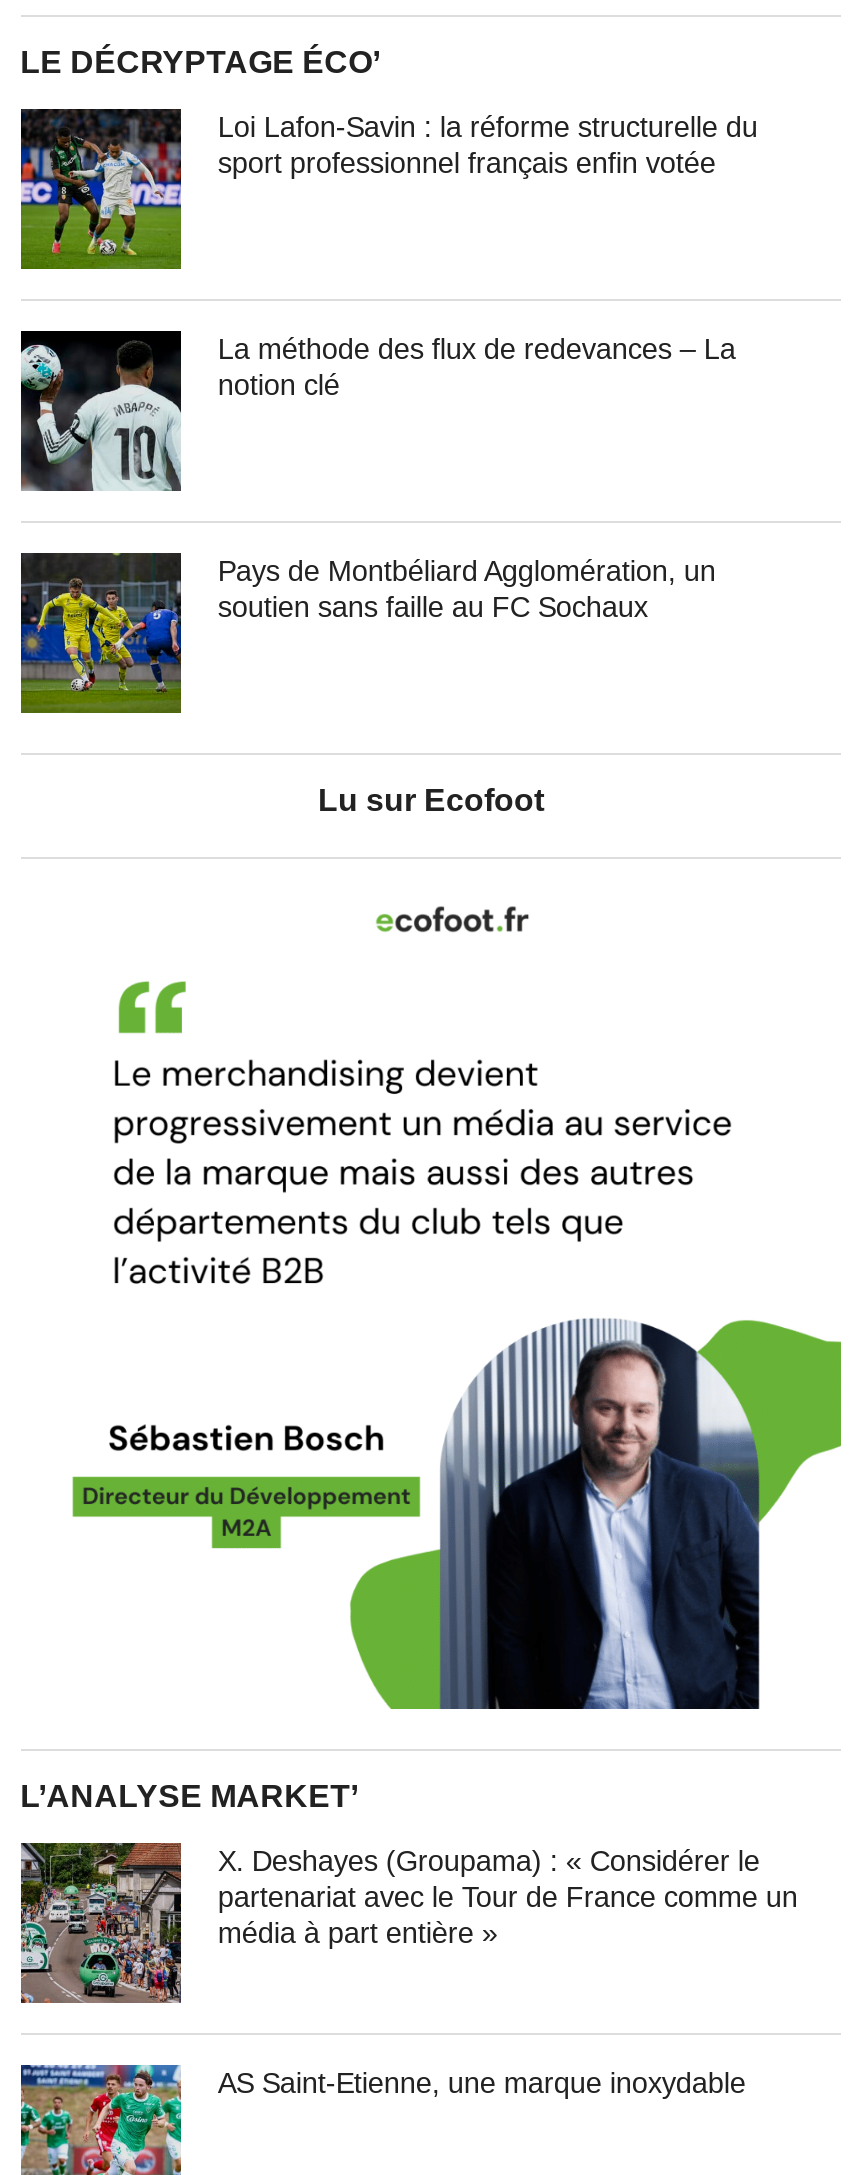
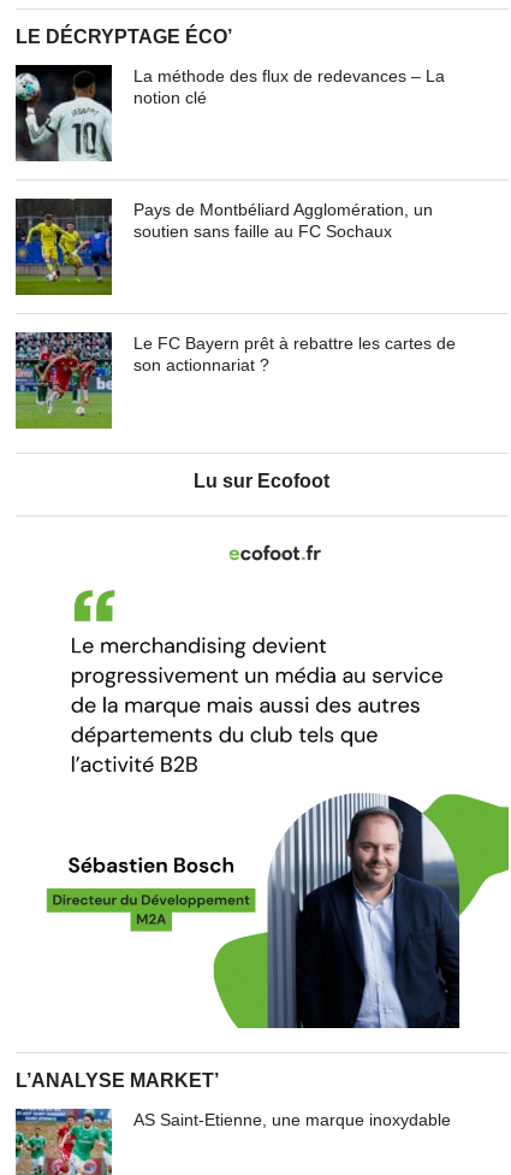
- [image]
- Loi Lafon-Savin : la réforme structurelle du
- sport professionnel français enfin votée

+ [image]
+ Le FC Bayern prêt à rebattre les cartes de
+ son actionnariat ?

- [image]
- X. Deshayes (Groupama) : « Considérer le
- partenariat avec le Tour de France comme un
- média à part entière »
